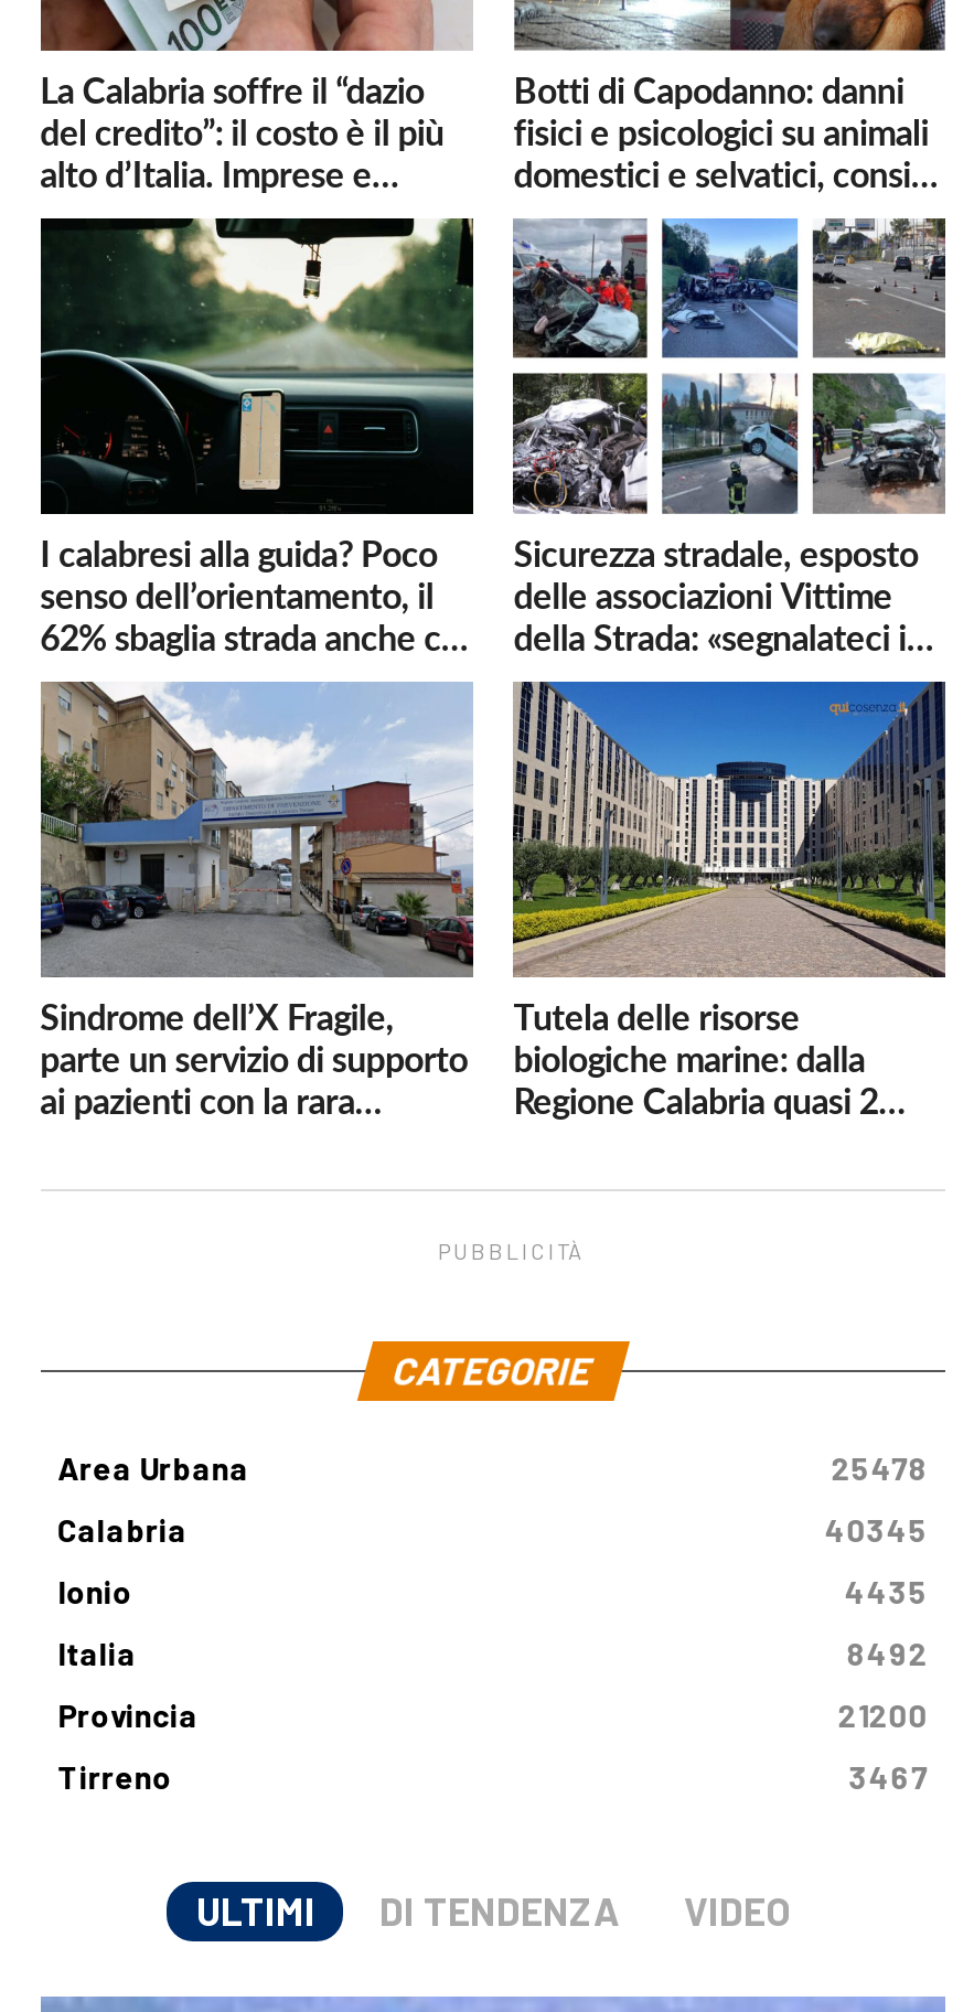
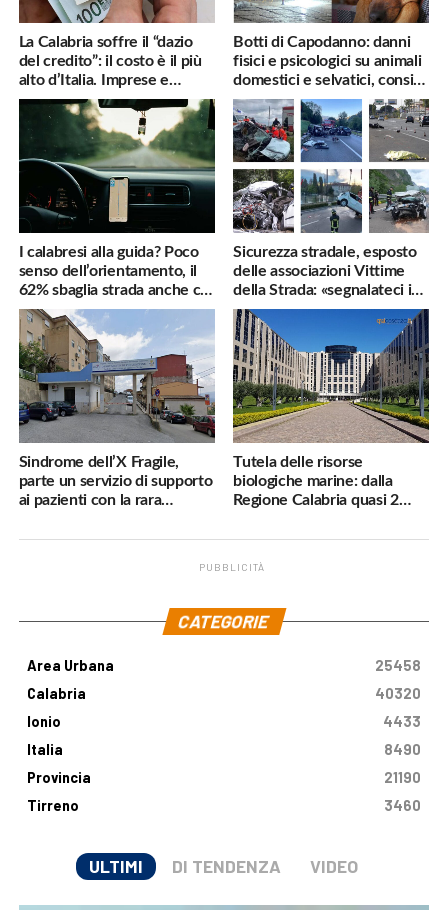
- 25478
+ 25458

- 40345
+ 40320

- 4435
+ 4433

- 8492
+ 8490

- 21200
+ 21190

- 3467
+ 3460
